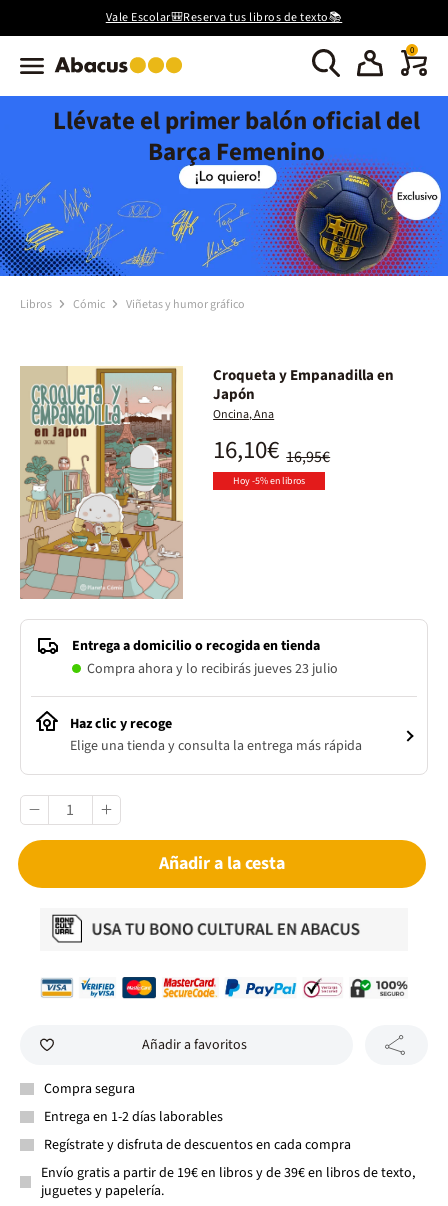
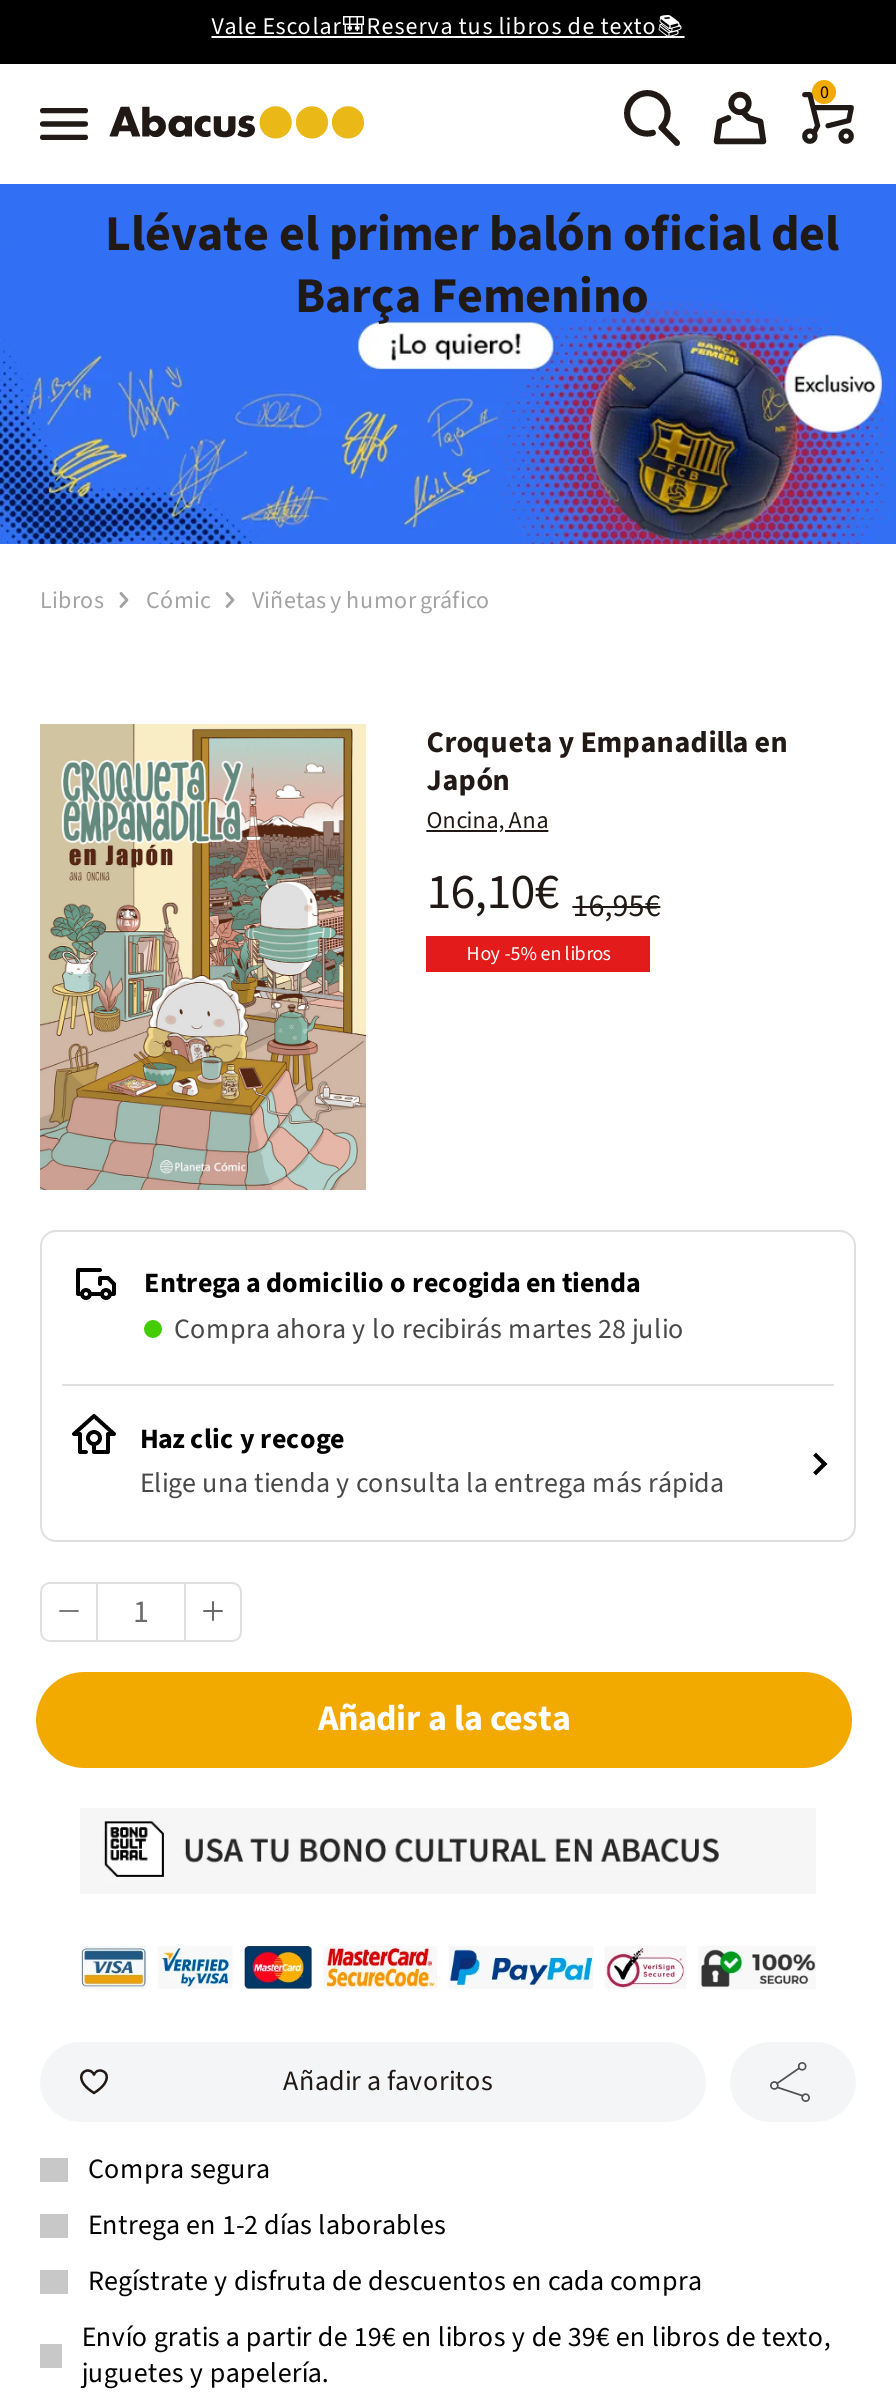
- Compra ahora y lo recibirás jueves 23 julio
+ Compra ahora y lo recibirás martes 28 julio
